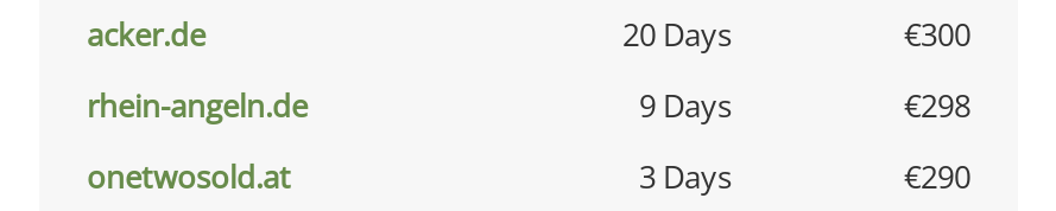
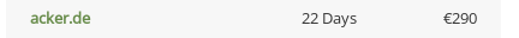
- 20 Days
- €300
- rhein-angeln.de
- 9 Days
- €298
- onetwosold.at
- 3 Days
+ 22 Days
